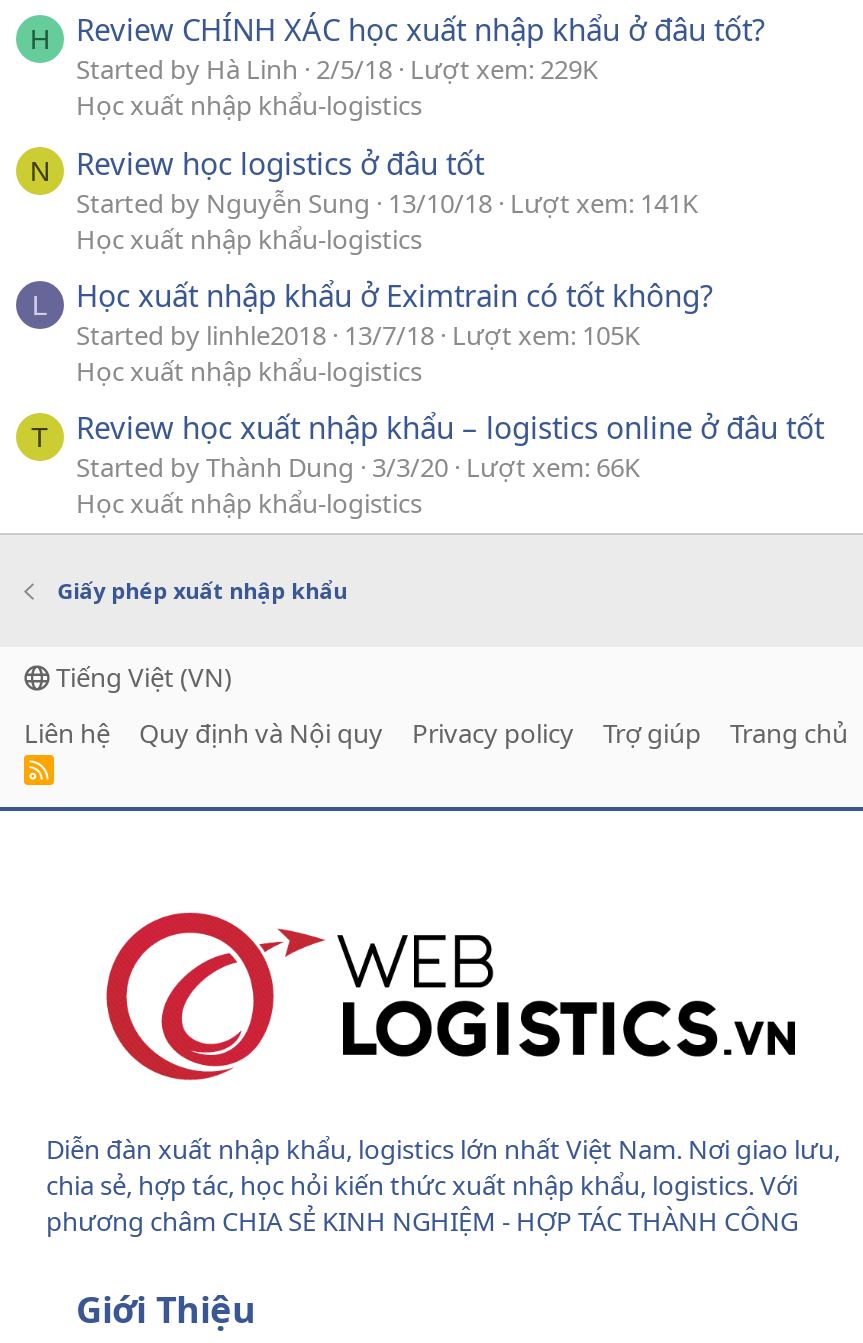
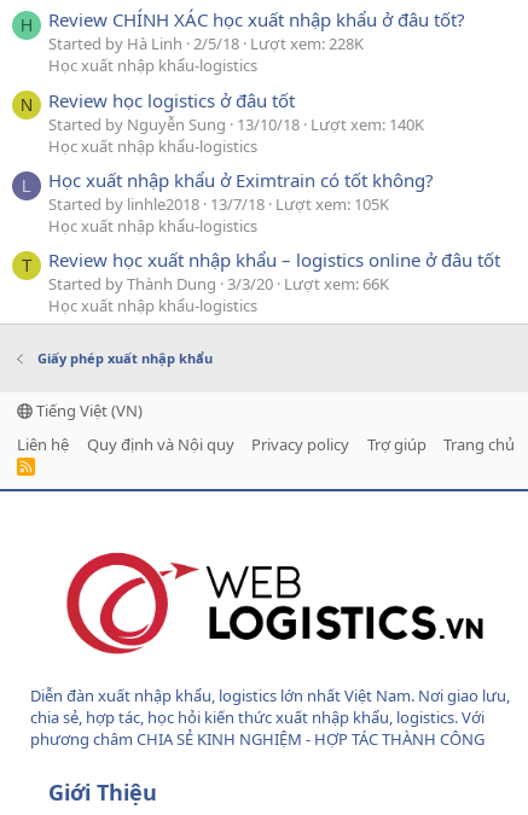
- Started by Hà Linh 2/5/18 Lượt xem: 229K
+ Started by Hà Linh 2/5/18 Lượt xem: 228K

- Started by Nguyễn Sung 13/10/18 Lượt xem: 141K
+ Started by Nguyễn Sung 13/10/18 Lượt xem: 140K
